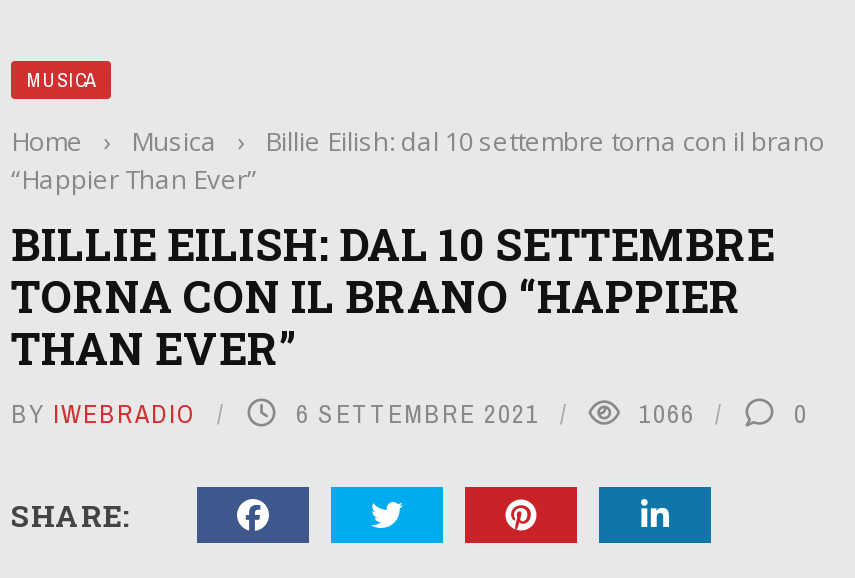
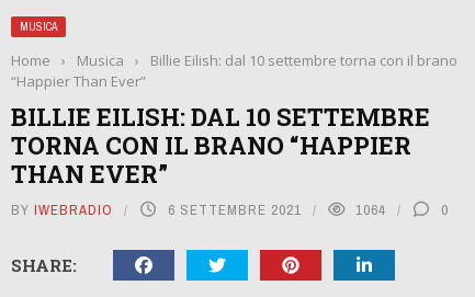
- 1066
+ 1064
